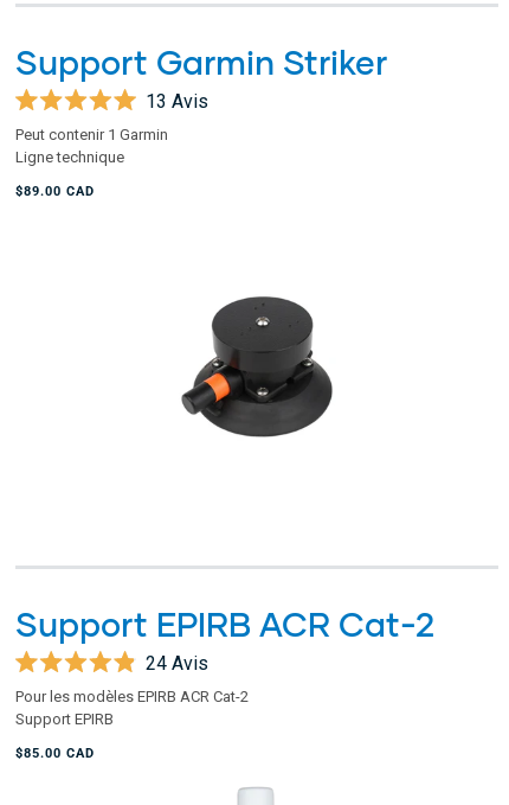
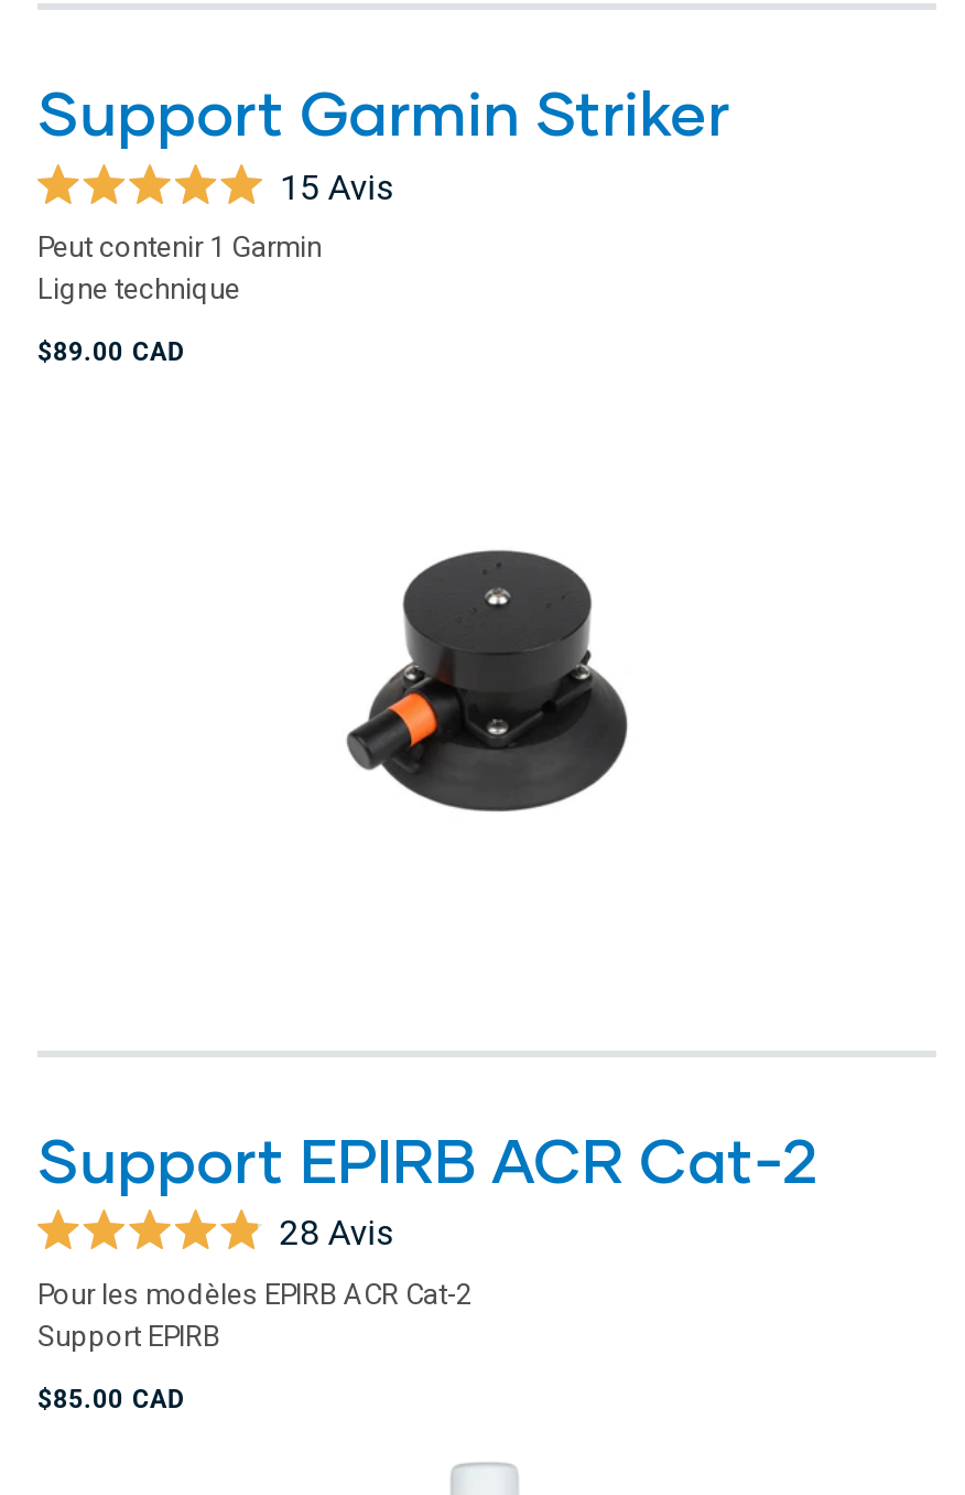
- 13 Avis
+ 15 Avis

- 24 Avis
+ 28 Avis
